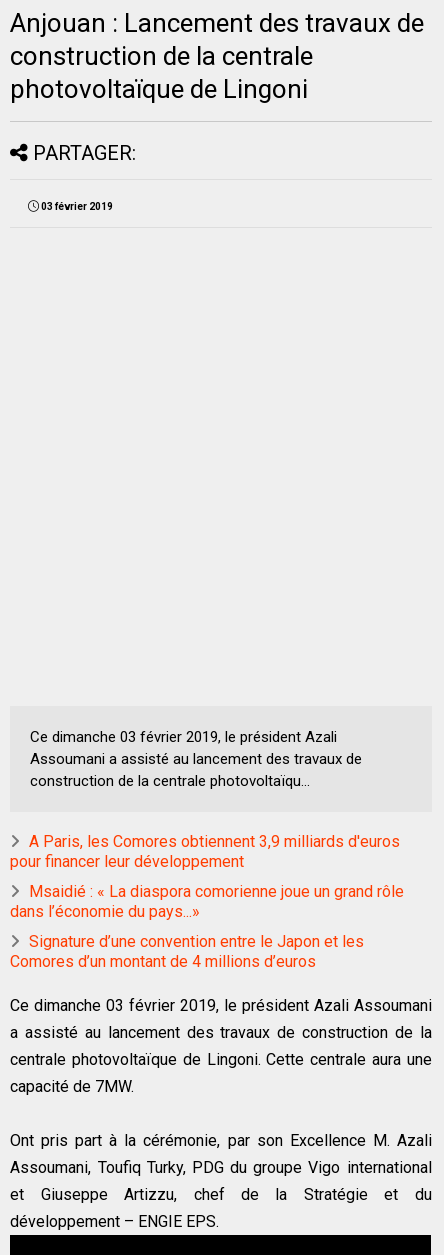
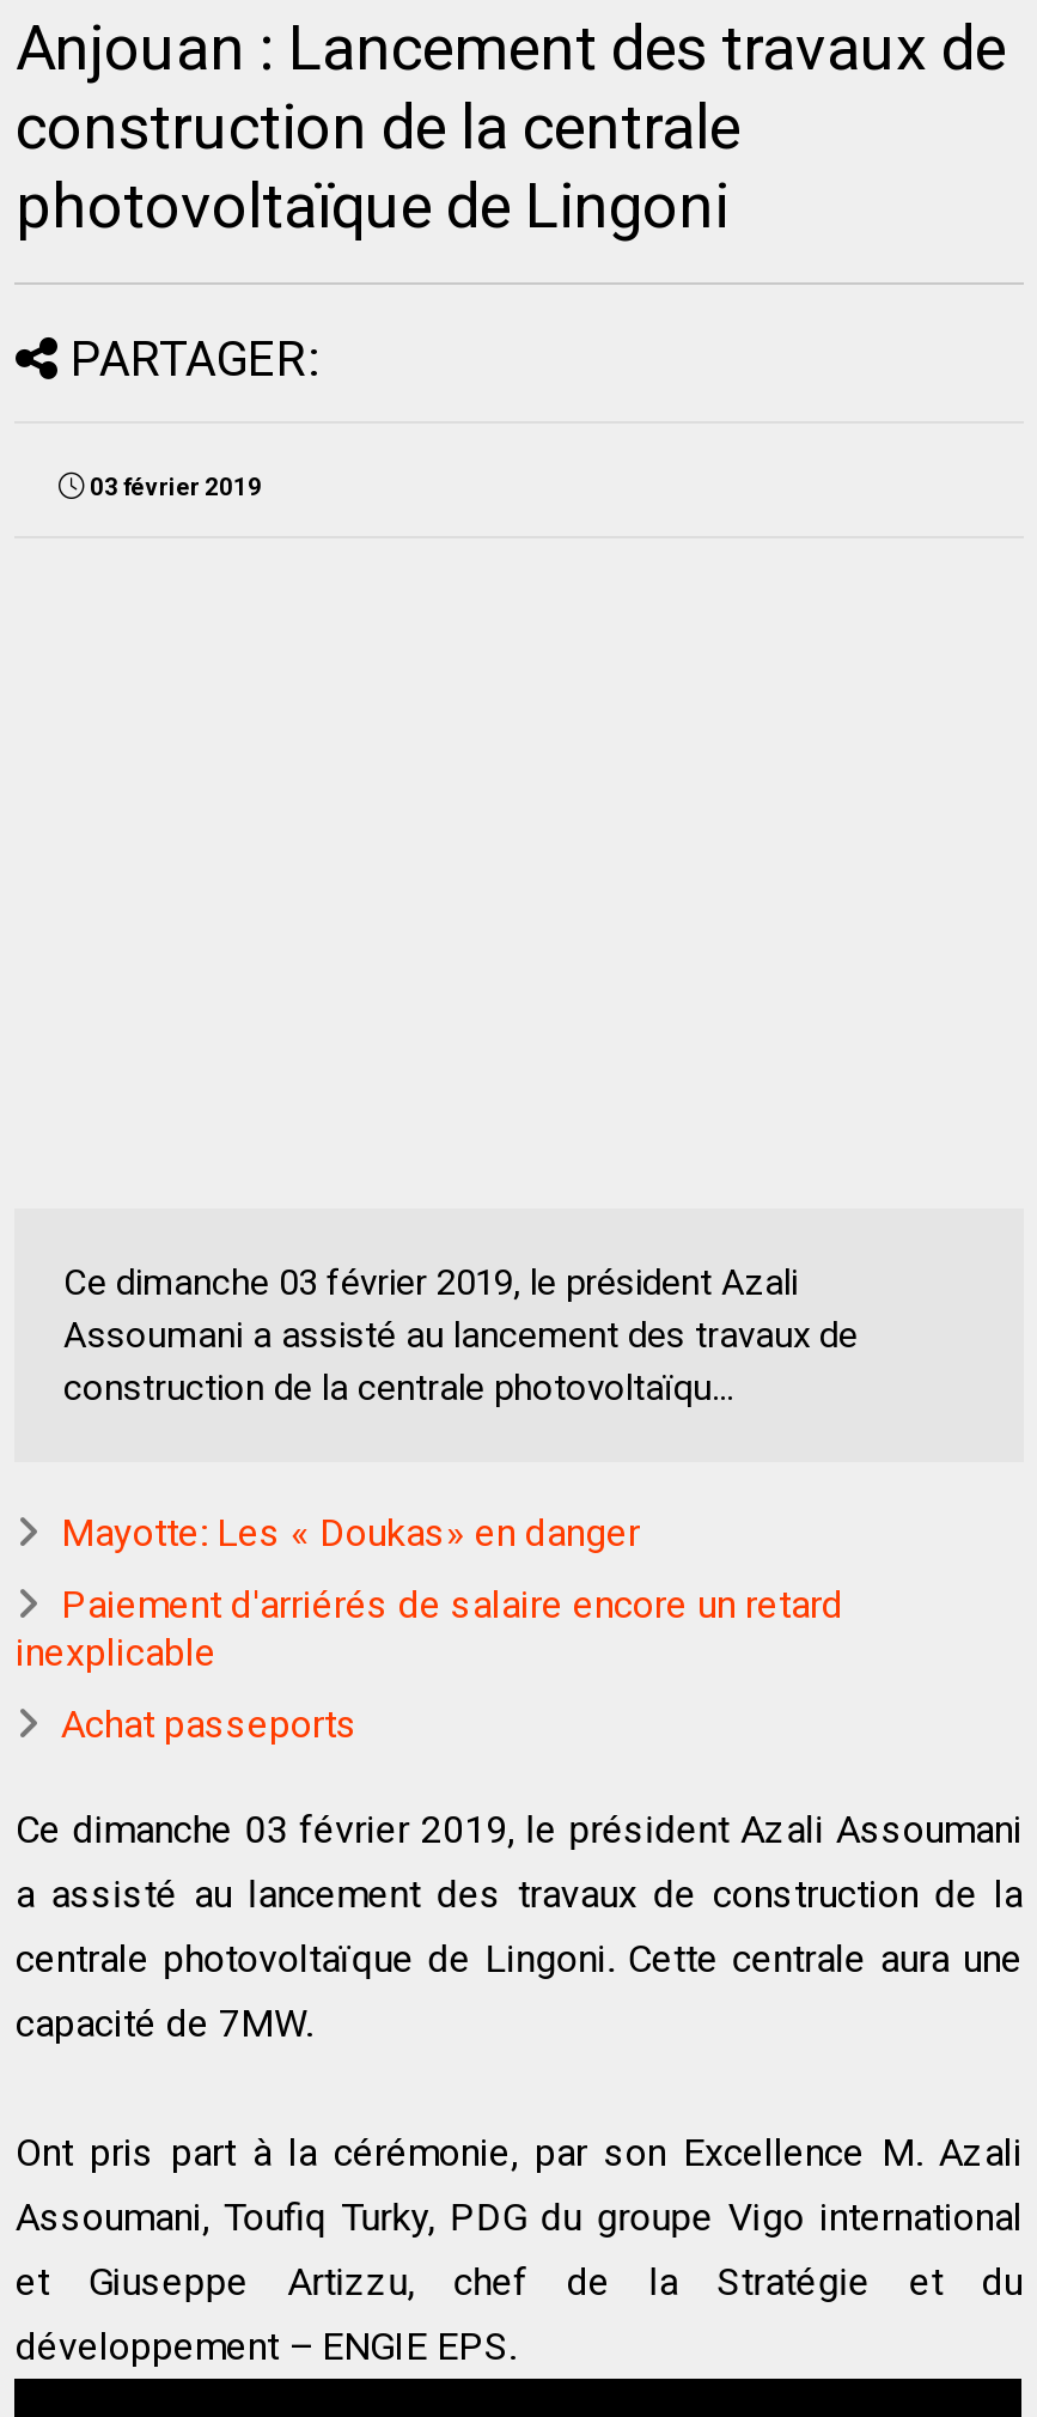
- A Paris, les Comores obtiennent 3,9 milliards d'euros
- pour financer leur développement
+ Mayotte: Les « Doukas» en danger

- Msaidié : « La diaspora comorienne joue un grand rôle
- dans l’économie du pays...»
+ Paiement d'arriérés de salaire encore un retard
+ inexplicable

- Signature d’une convention entre le Japon et les
- Comores d’un montant de 4 millions d’euros
+ Achat passeports
